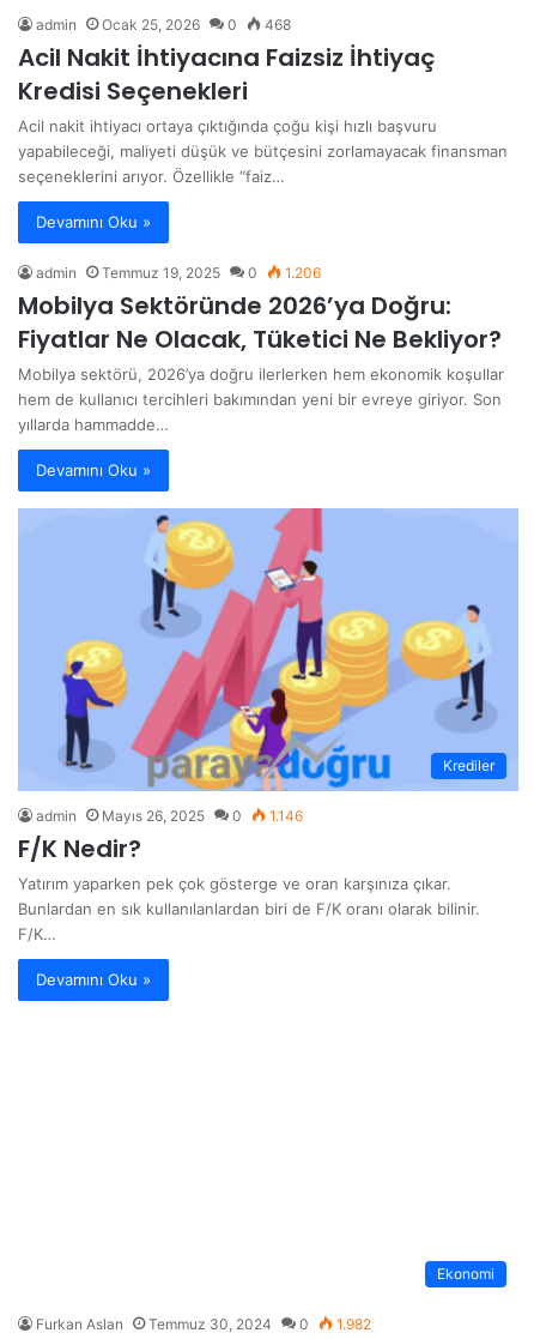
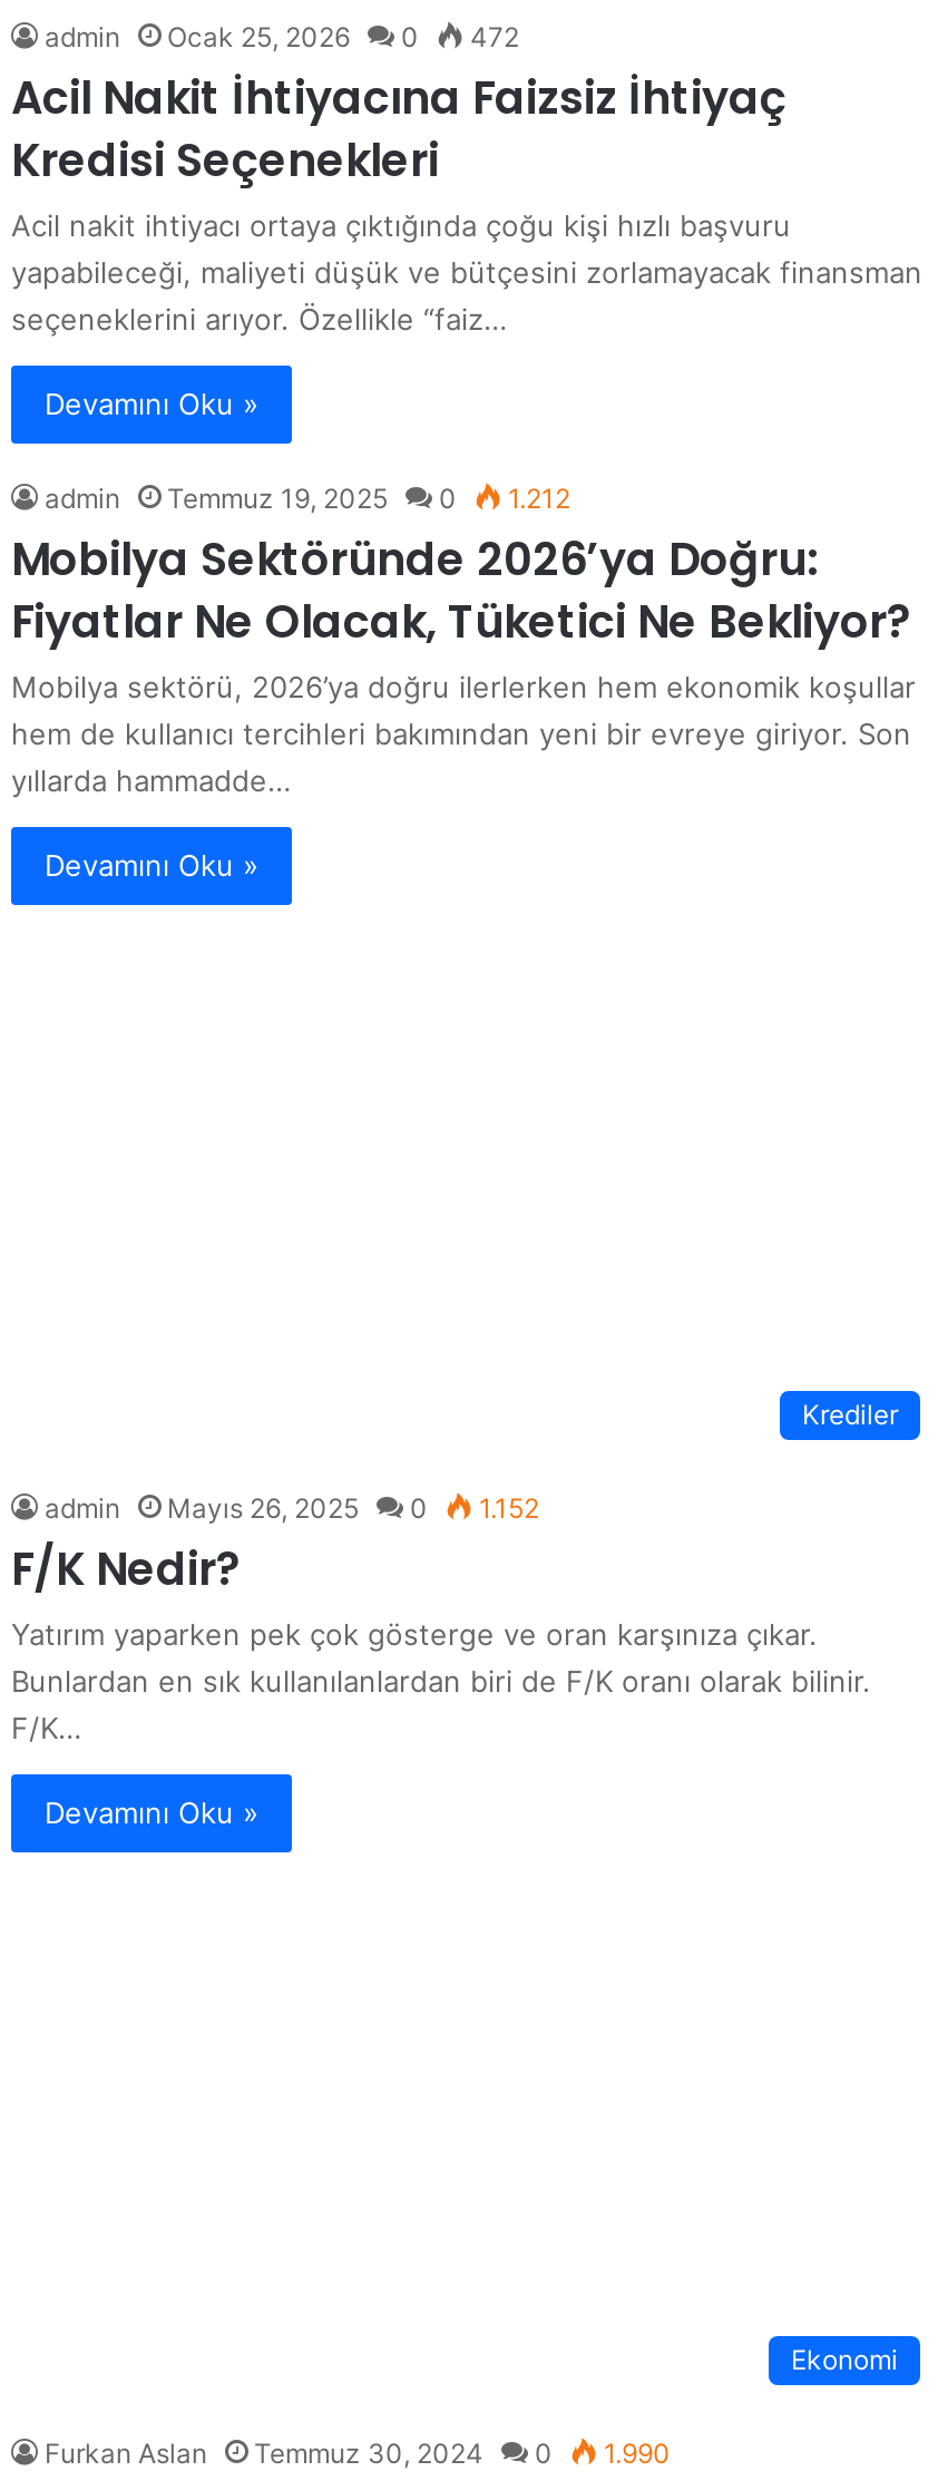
- admin Ocak 25, 2026 0 468
+ admin Ocak 25, 2026 0 472

- admin Temmuz 19, 2025 0 1.206
+ admin Temmuz 19, 2025 0 1.212

- [image]

- admin Mayıs 26, 2025 0 1.146
+ admin Mayıs 26, 2025 0 1.152

- Furkan Aslan Temmuz 30, 2024 0 1.982
+ Furkan Aslan Temmuz 30, 2024 0 1.990
